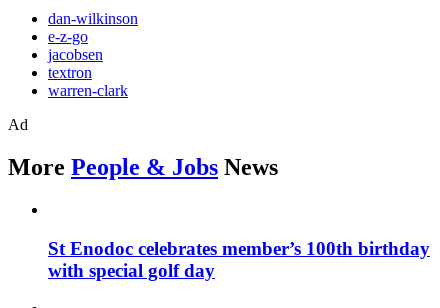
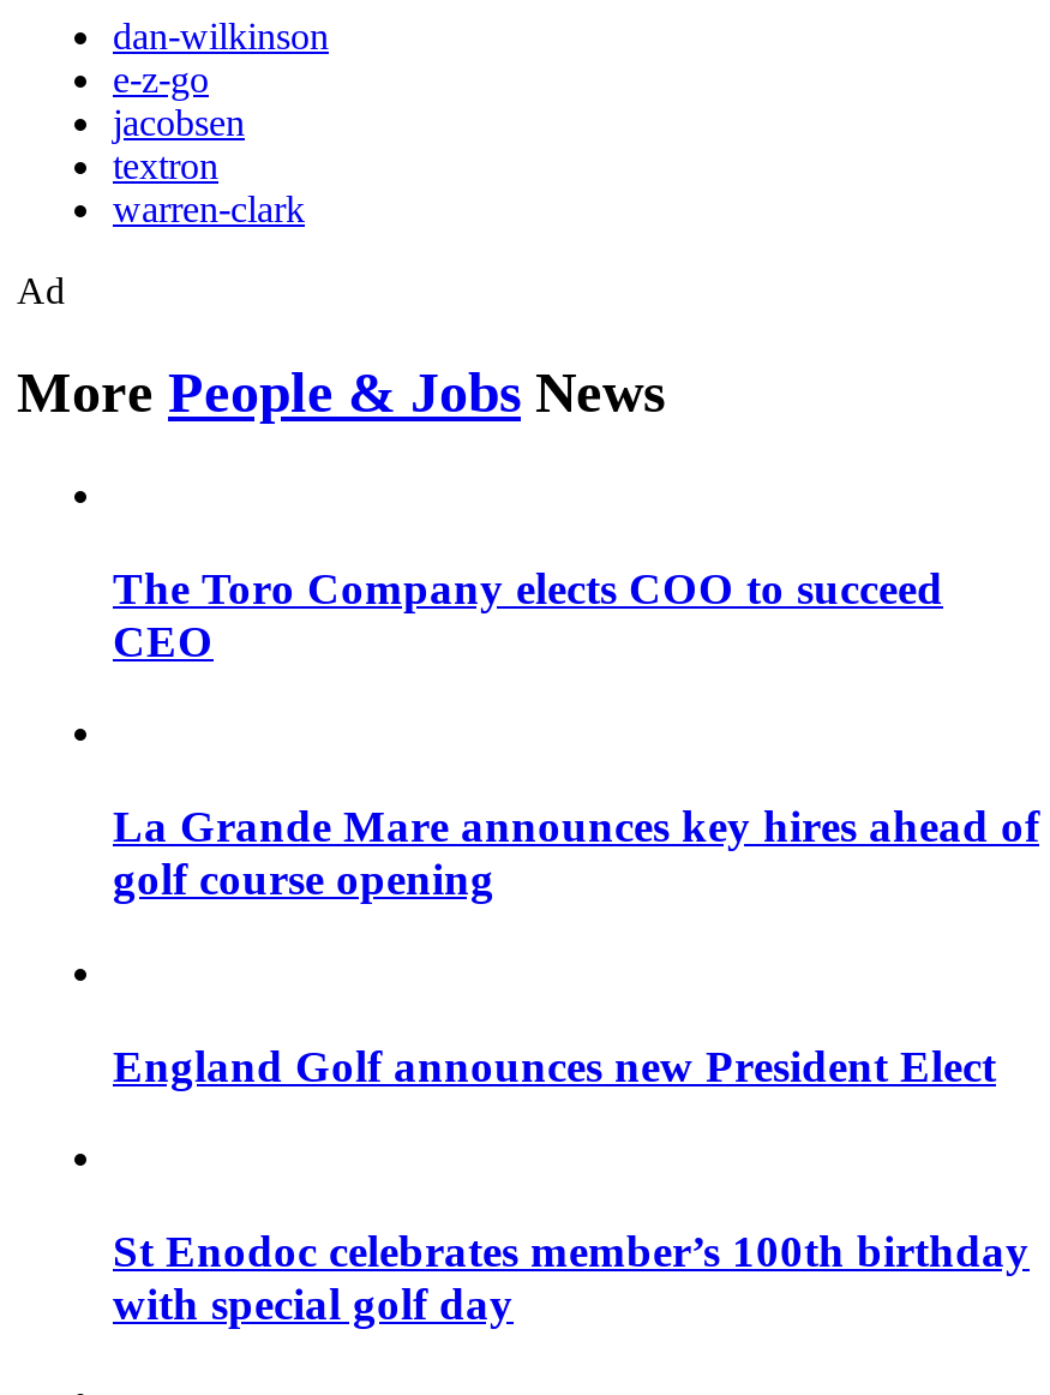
+ The Toro Company elects COO to succeed
+ CEO

+ La Grande Mare announces key hires ahead of
+ golf course opening

+ England Golf announces new President Elect
